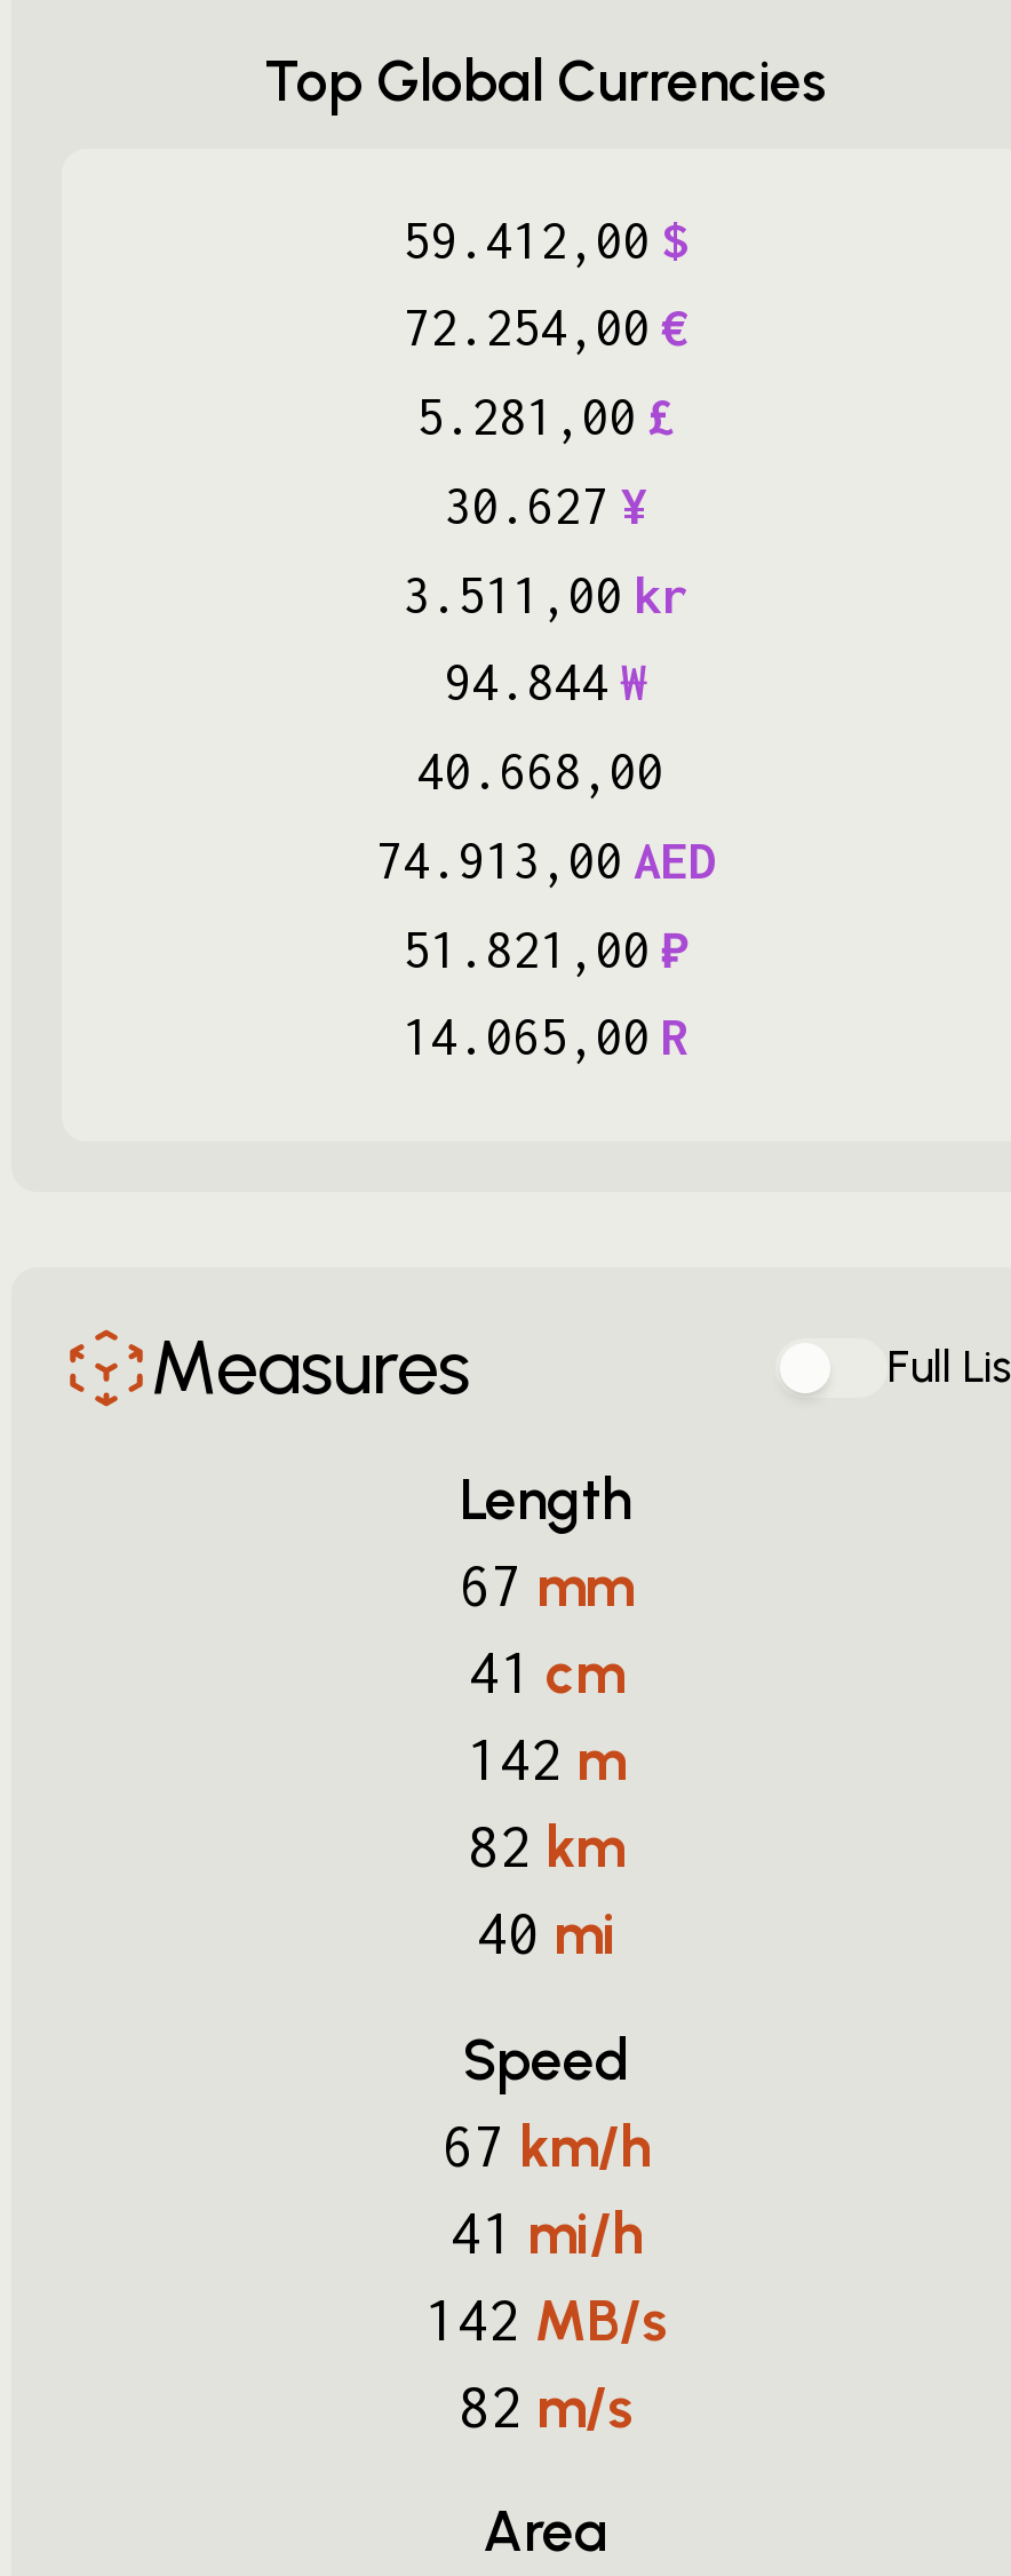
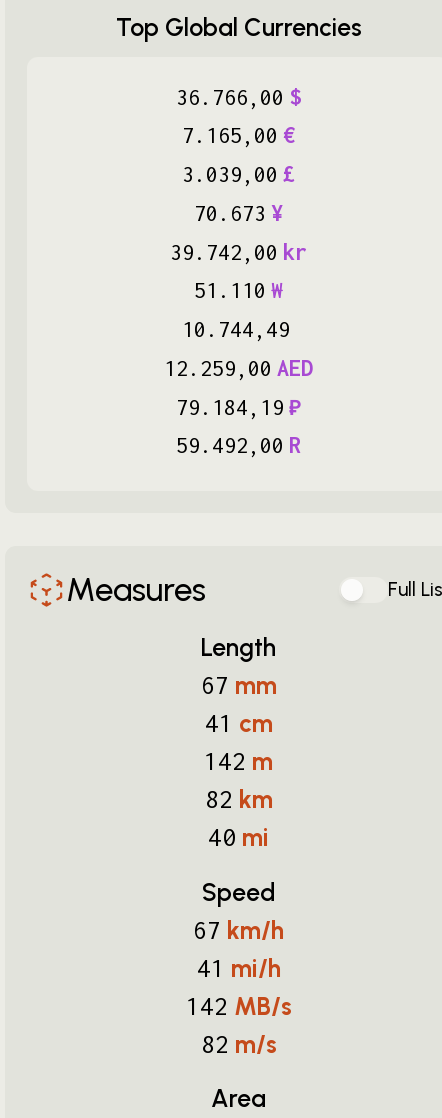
- 59. 412, 00 $
+ 36. 766, 00 $

- 72. 254, 00 €
+ 7. 165, 00 €

- 5. 281, 00 £
+ 3. 039, 00 £

- 30. 627 ¥
+ 70. 673 ¥

- 3. 511, 00 kr
+ 39. 742, 00 kr

- 94. 844 ₩
+ 51. 110 ₩

- 40. 668, 00
+ 10. 744, 49

- 74. 913, 00 AED
+ 12. 259, 00 AED

- 51. 821, 00 ₽
+ 79. 184, 19 ₽

- 14. 065, 00 R
+ 59. 492, 00 R
